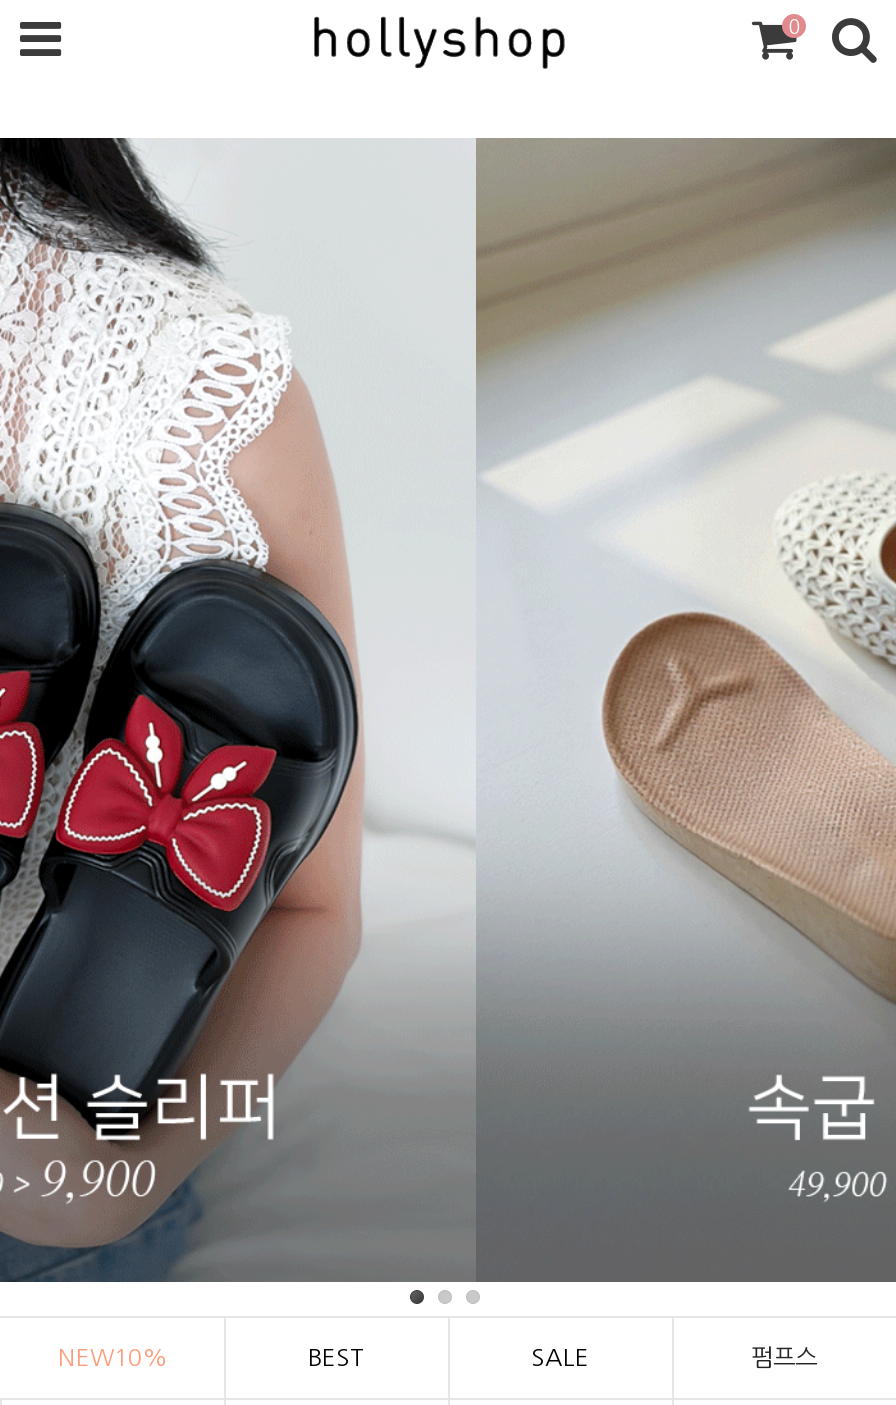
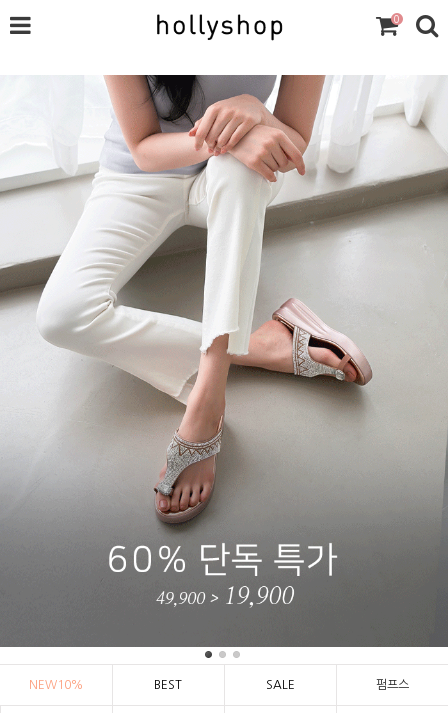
- [image]
+ [image]
